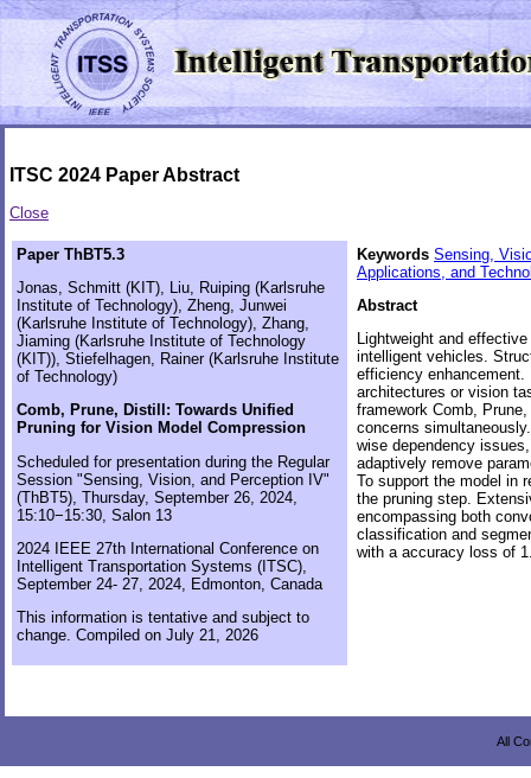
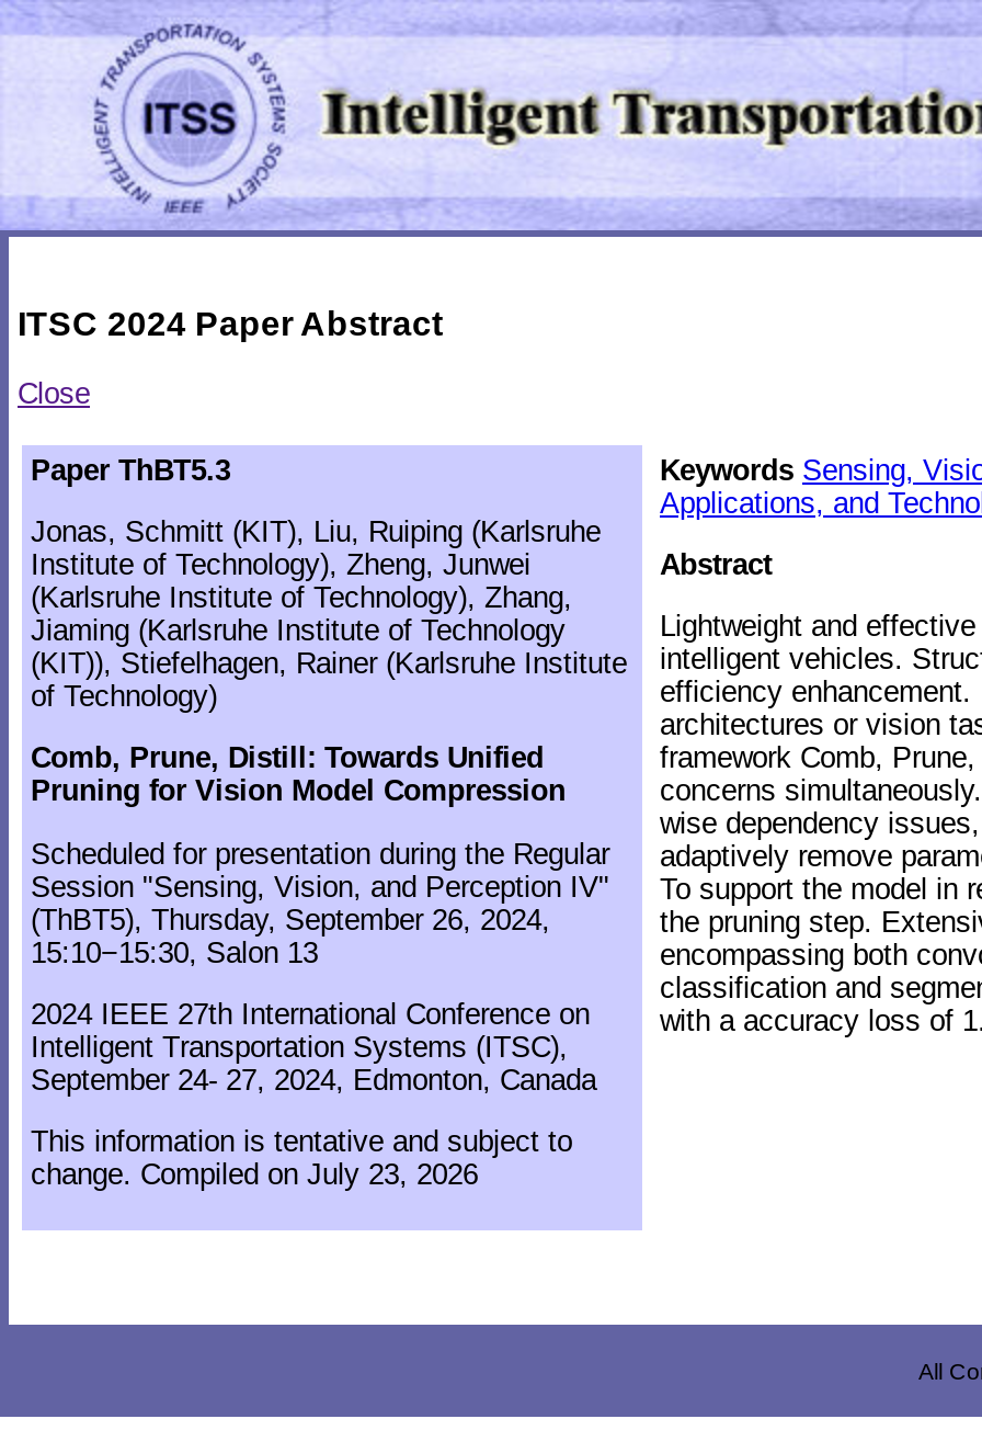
- change. Compiled on July 21, 2026
+ change. Compiled on July 23, 2026
